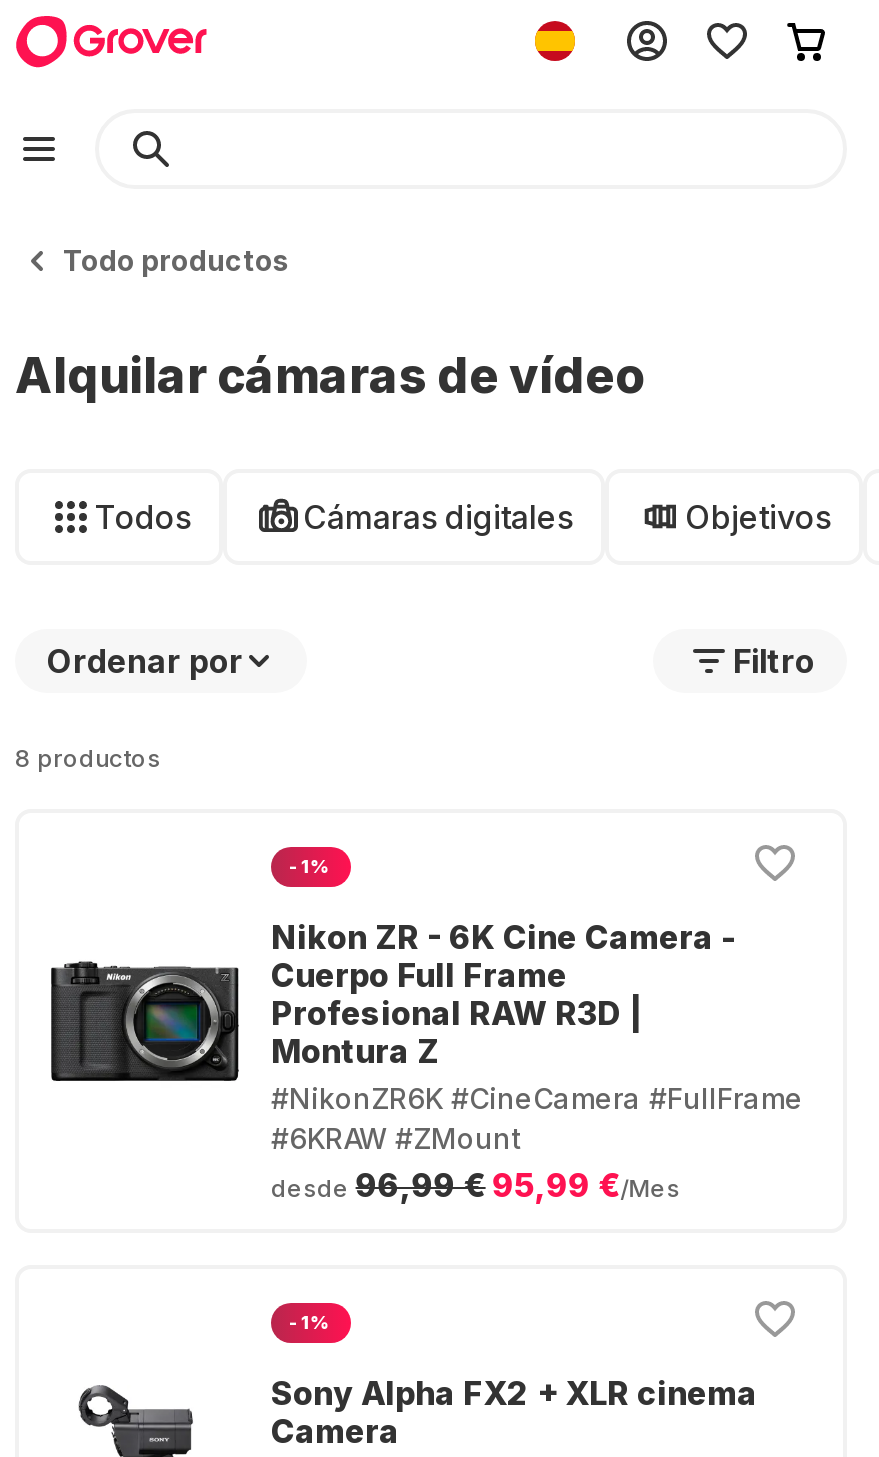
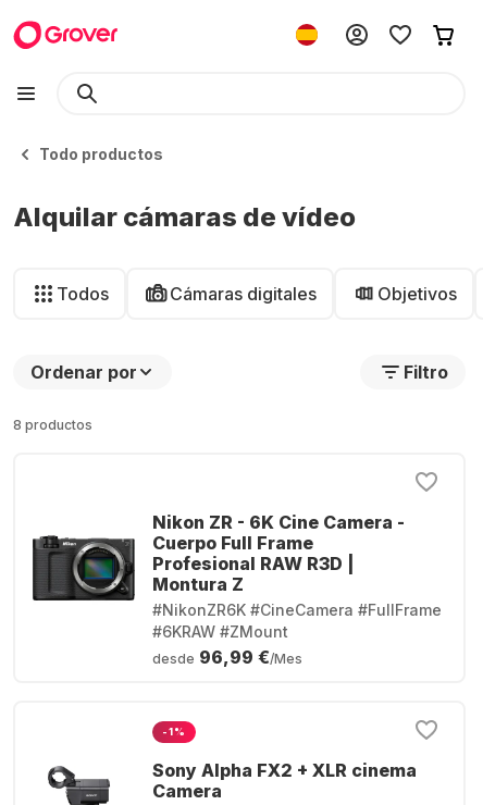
- -1%

- desde 96,99 € 95,99 €/Mes
+ desde 96,99 €/Mes
